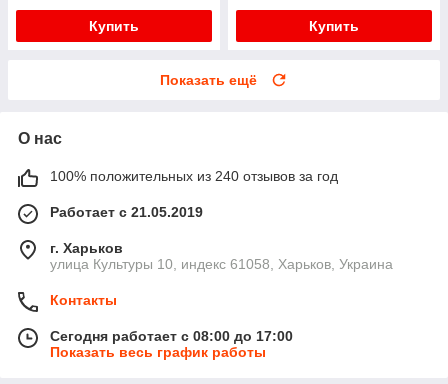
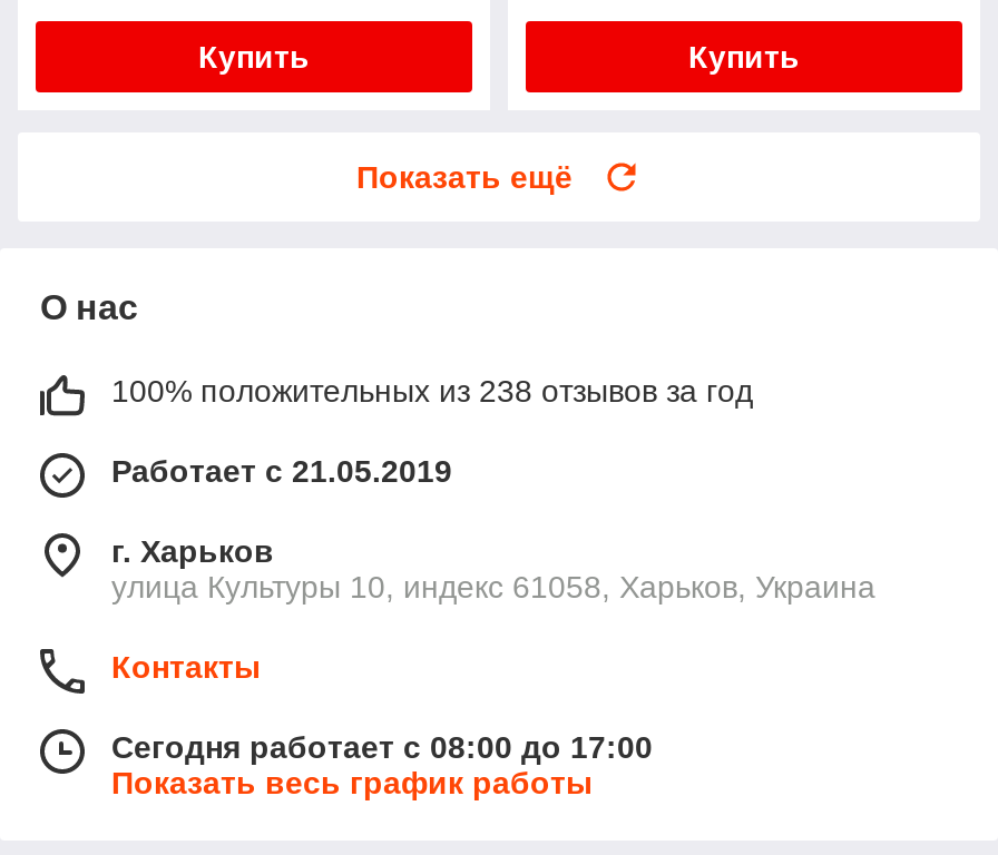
- 100% положительных из 240 отзывов за год
+ 100% положительных из 238 отзывов за год
